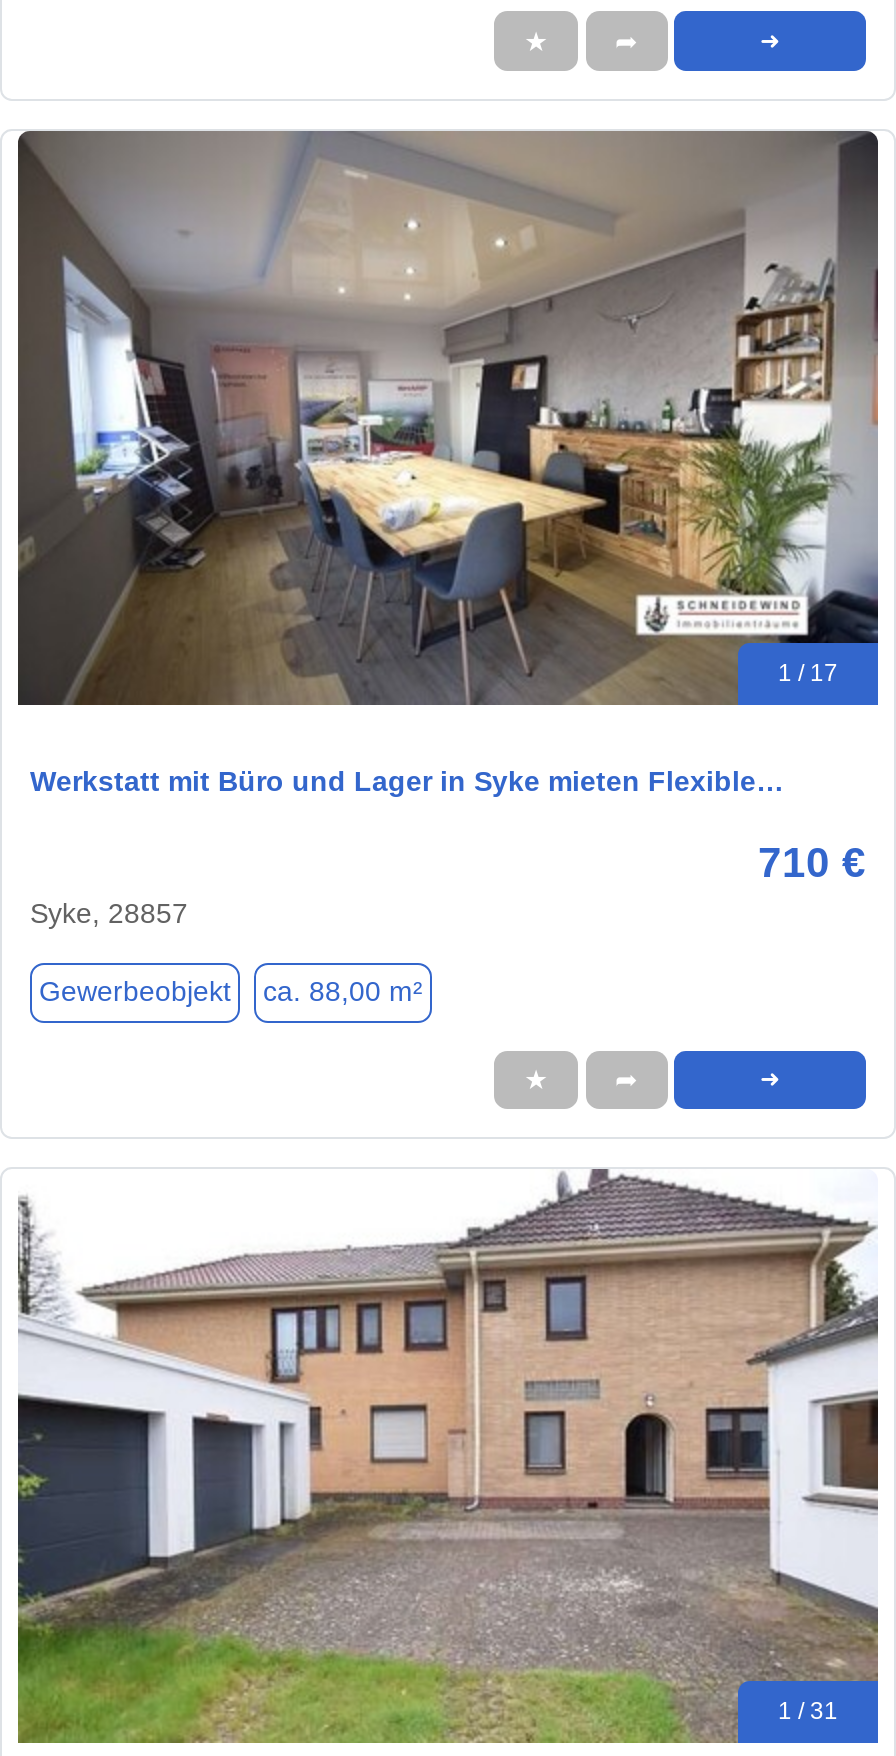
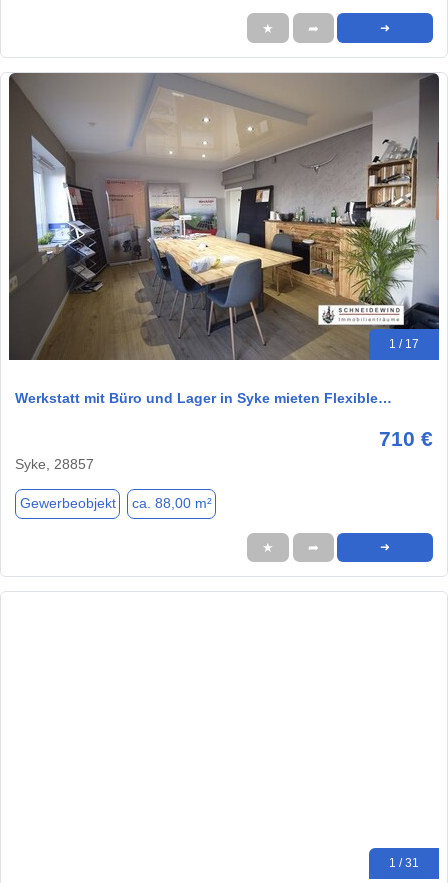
- [image]
